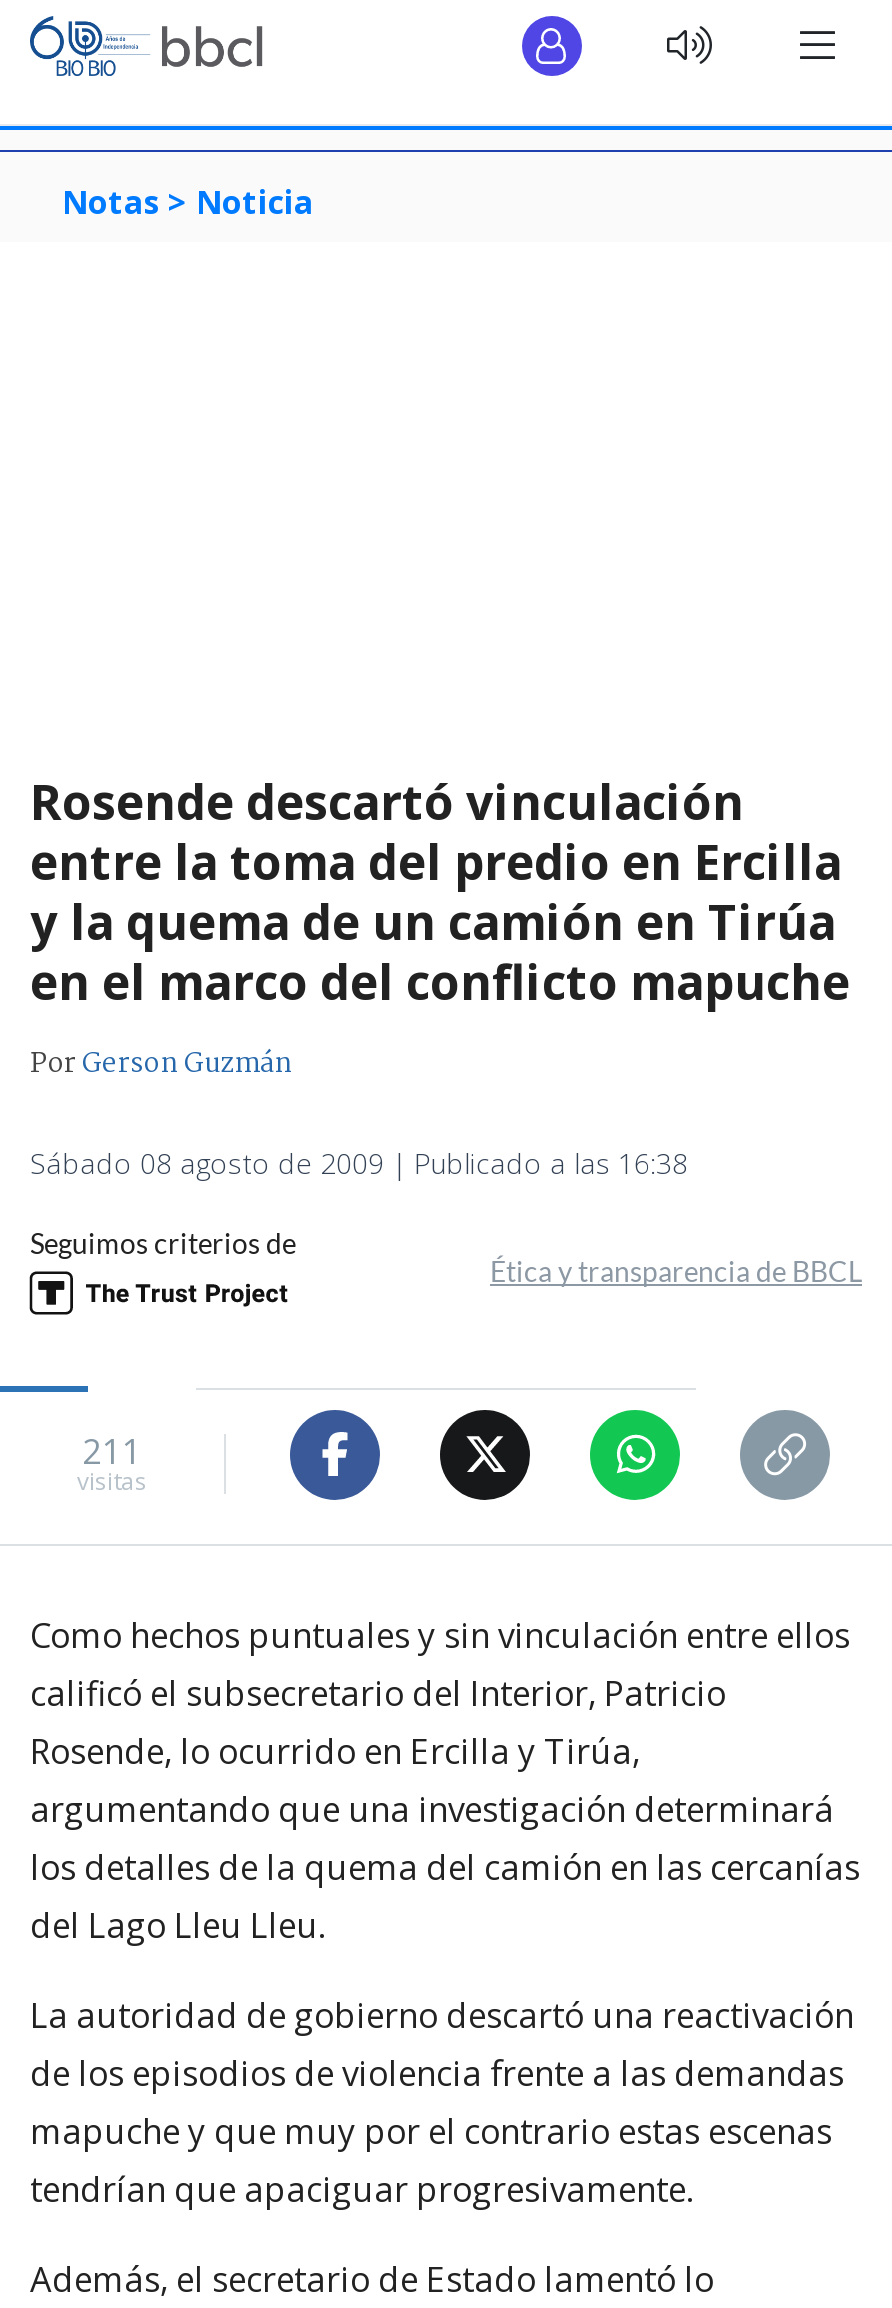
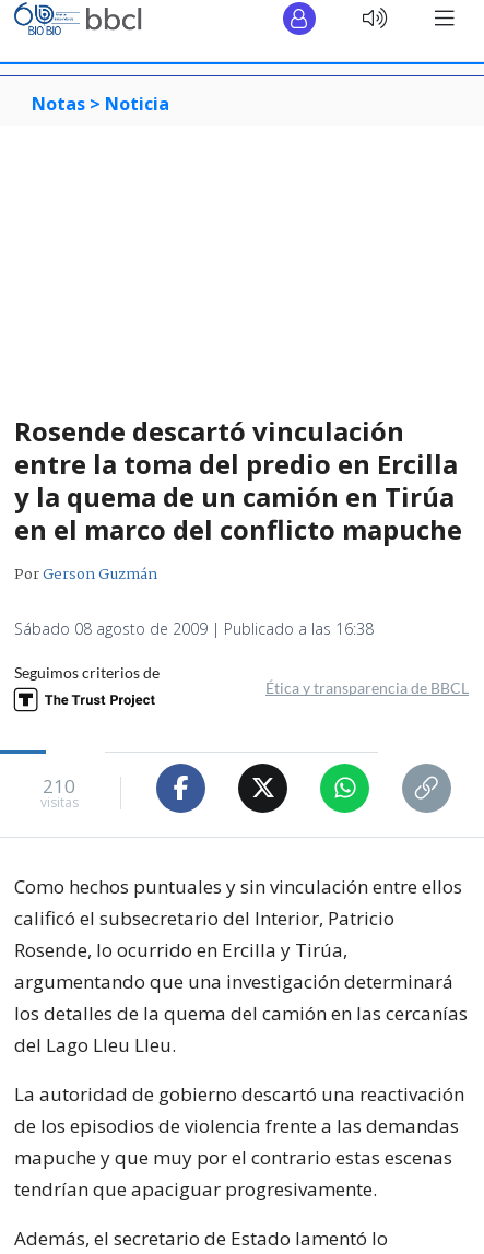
- 211
+ 210
